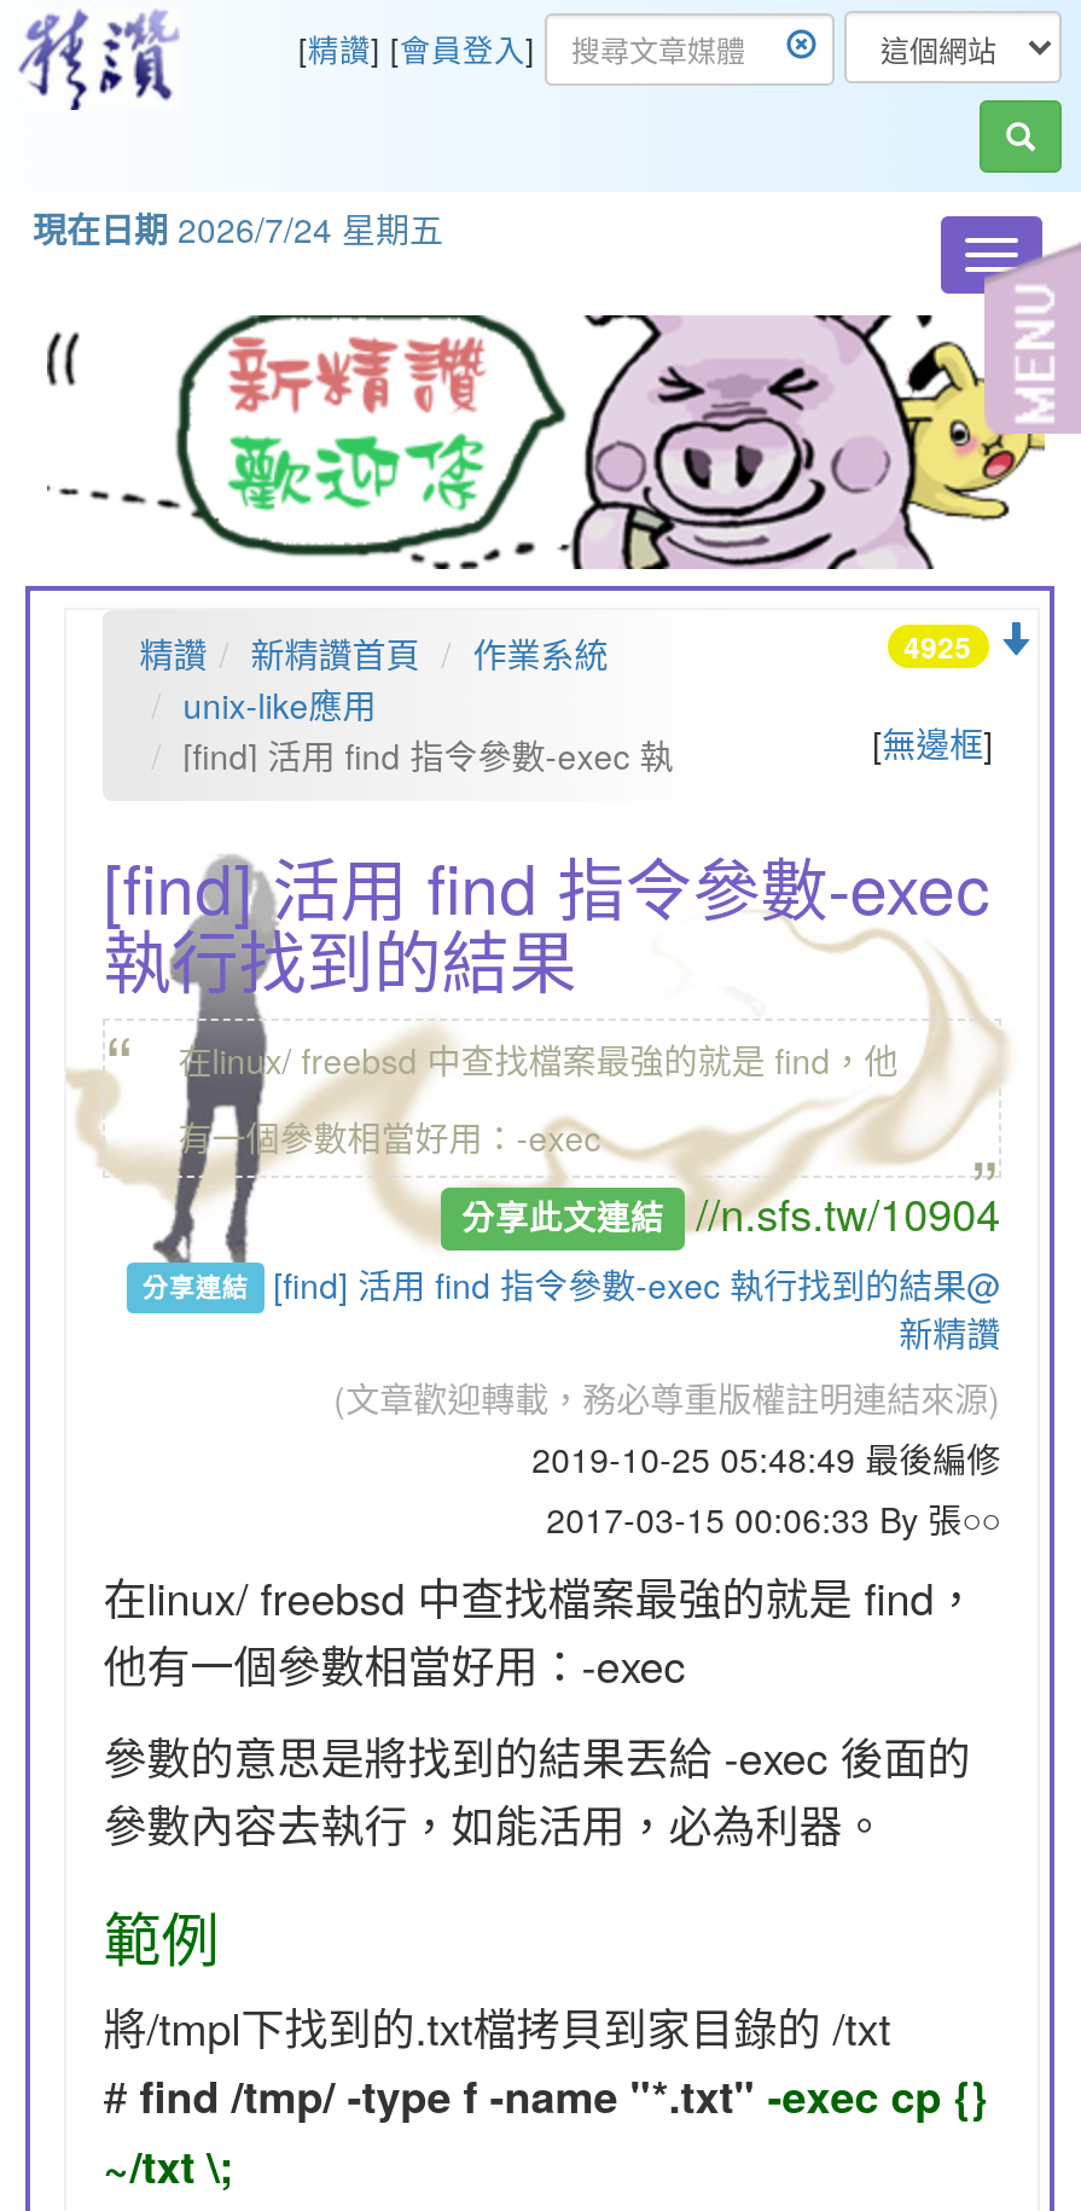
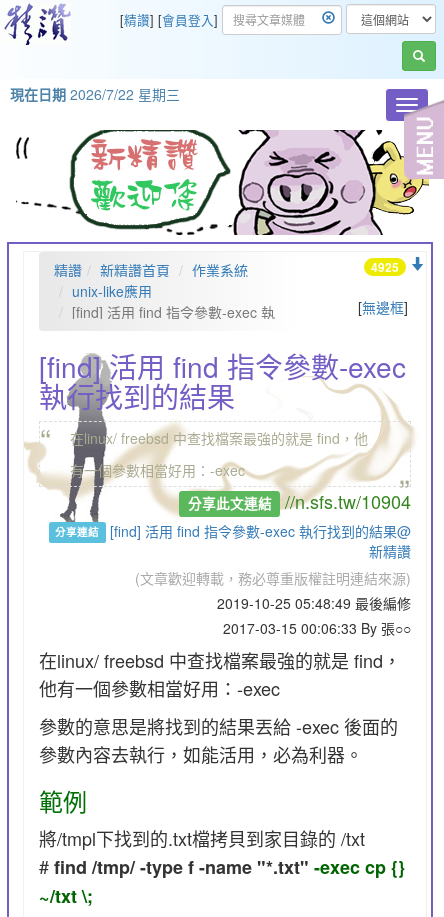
- 現在日期2026/7/24 星期五
+ 現在日期2026/7/22 星期三
